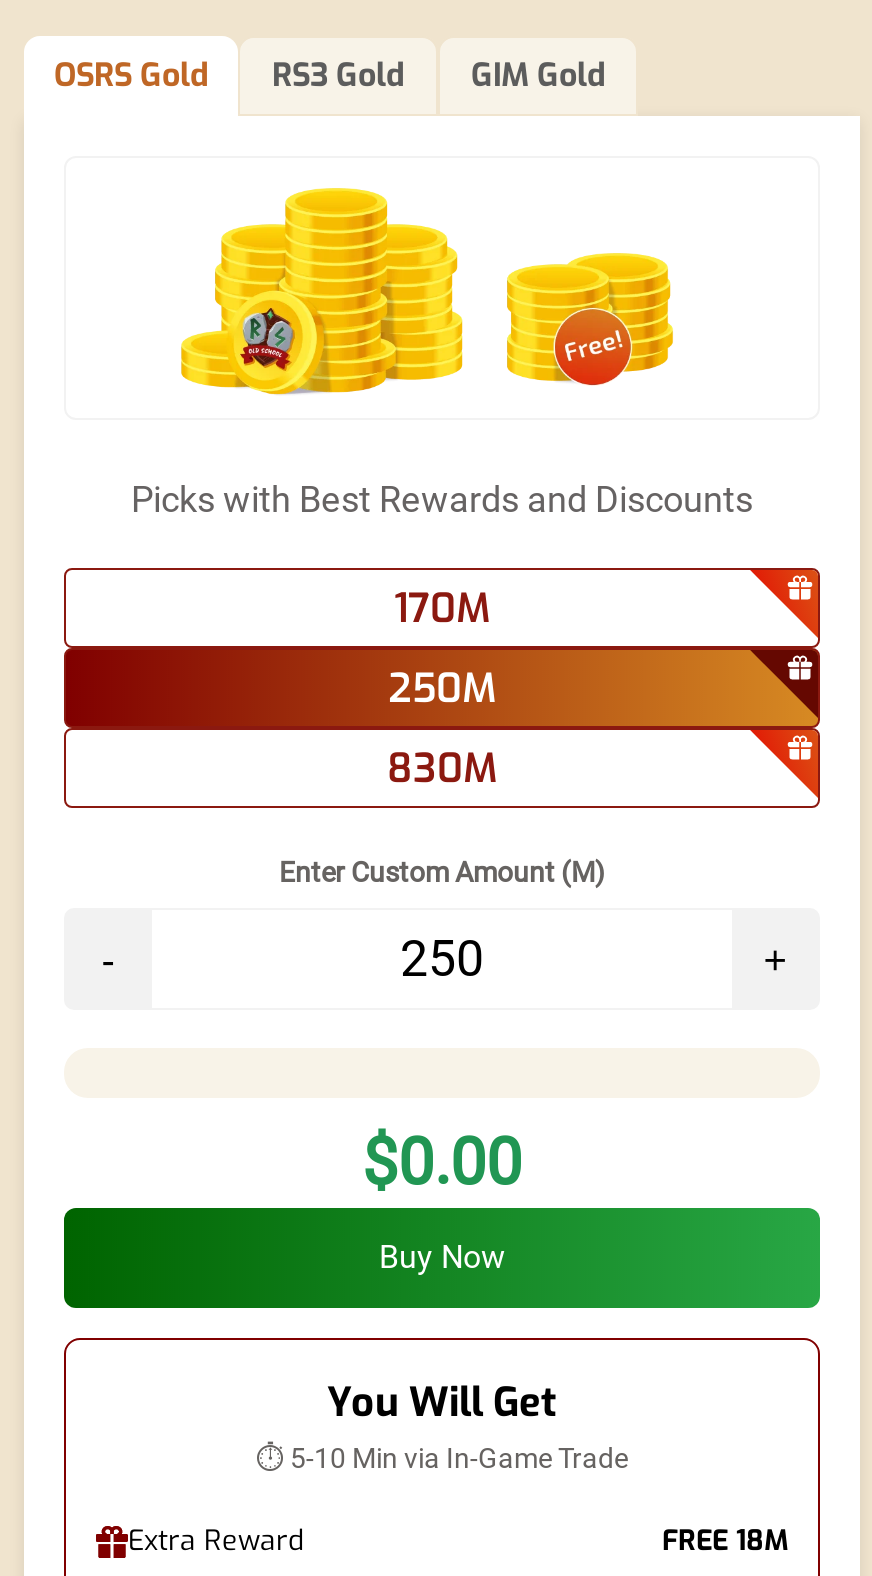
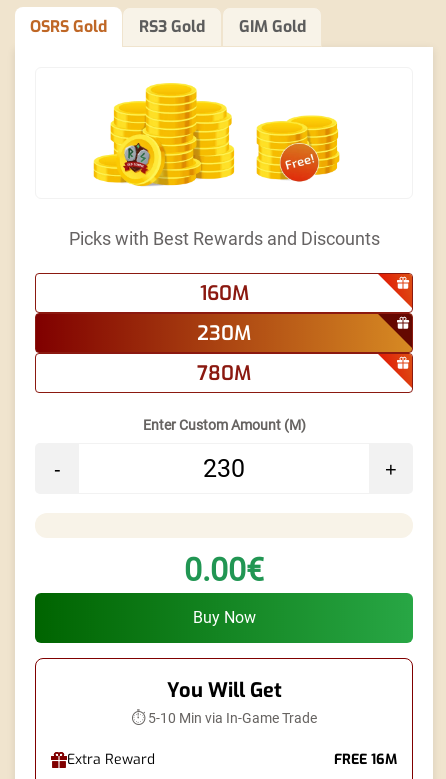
- 170M
+ 160M

- 250M
+ 230M

- 830M
+ 780M

- $0.00
+ 0.00€

- FREE 18M
+ FREE 16M
